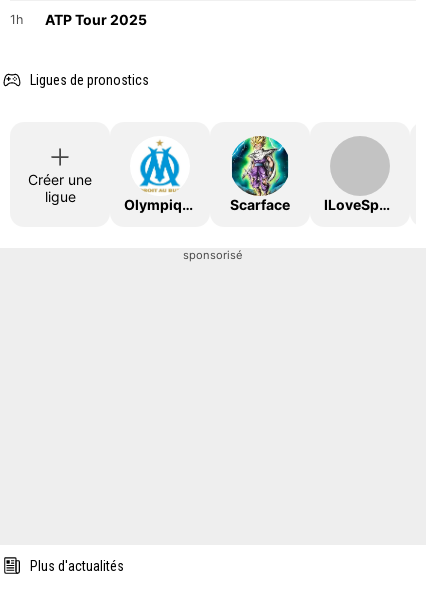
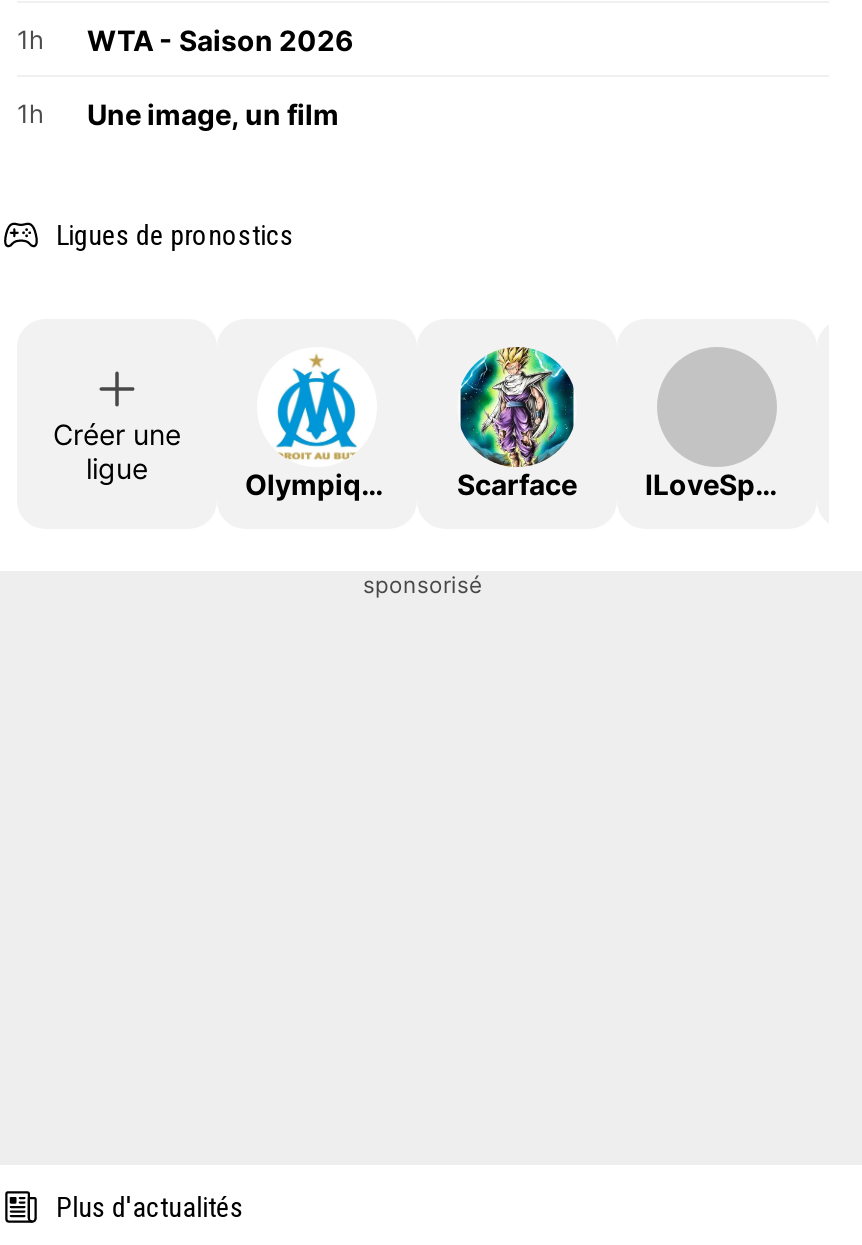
- ATP Tour 2025
+ WTA - Saison 2026
+ 1h
+ Une image, un film
